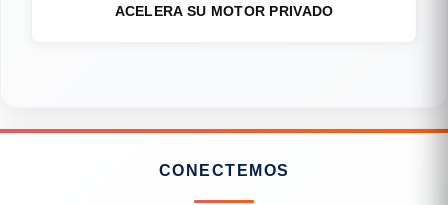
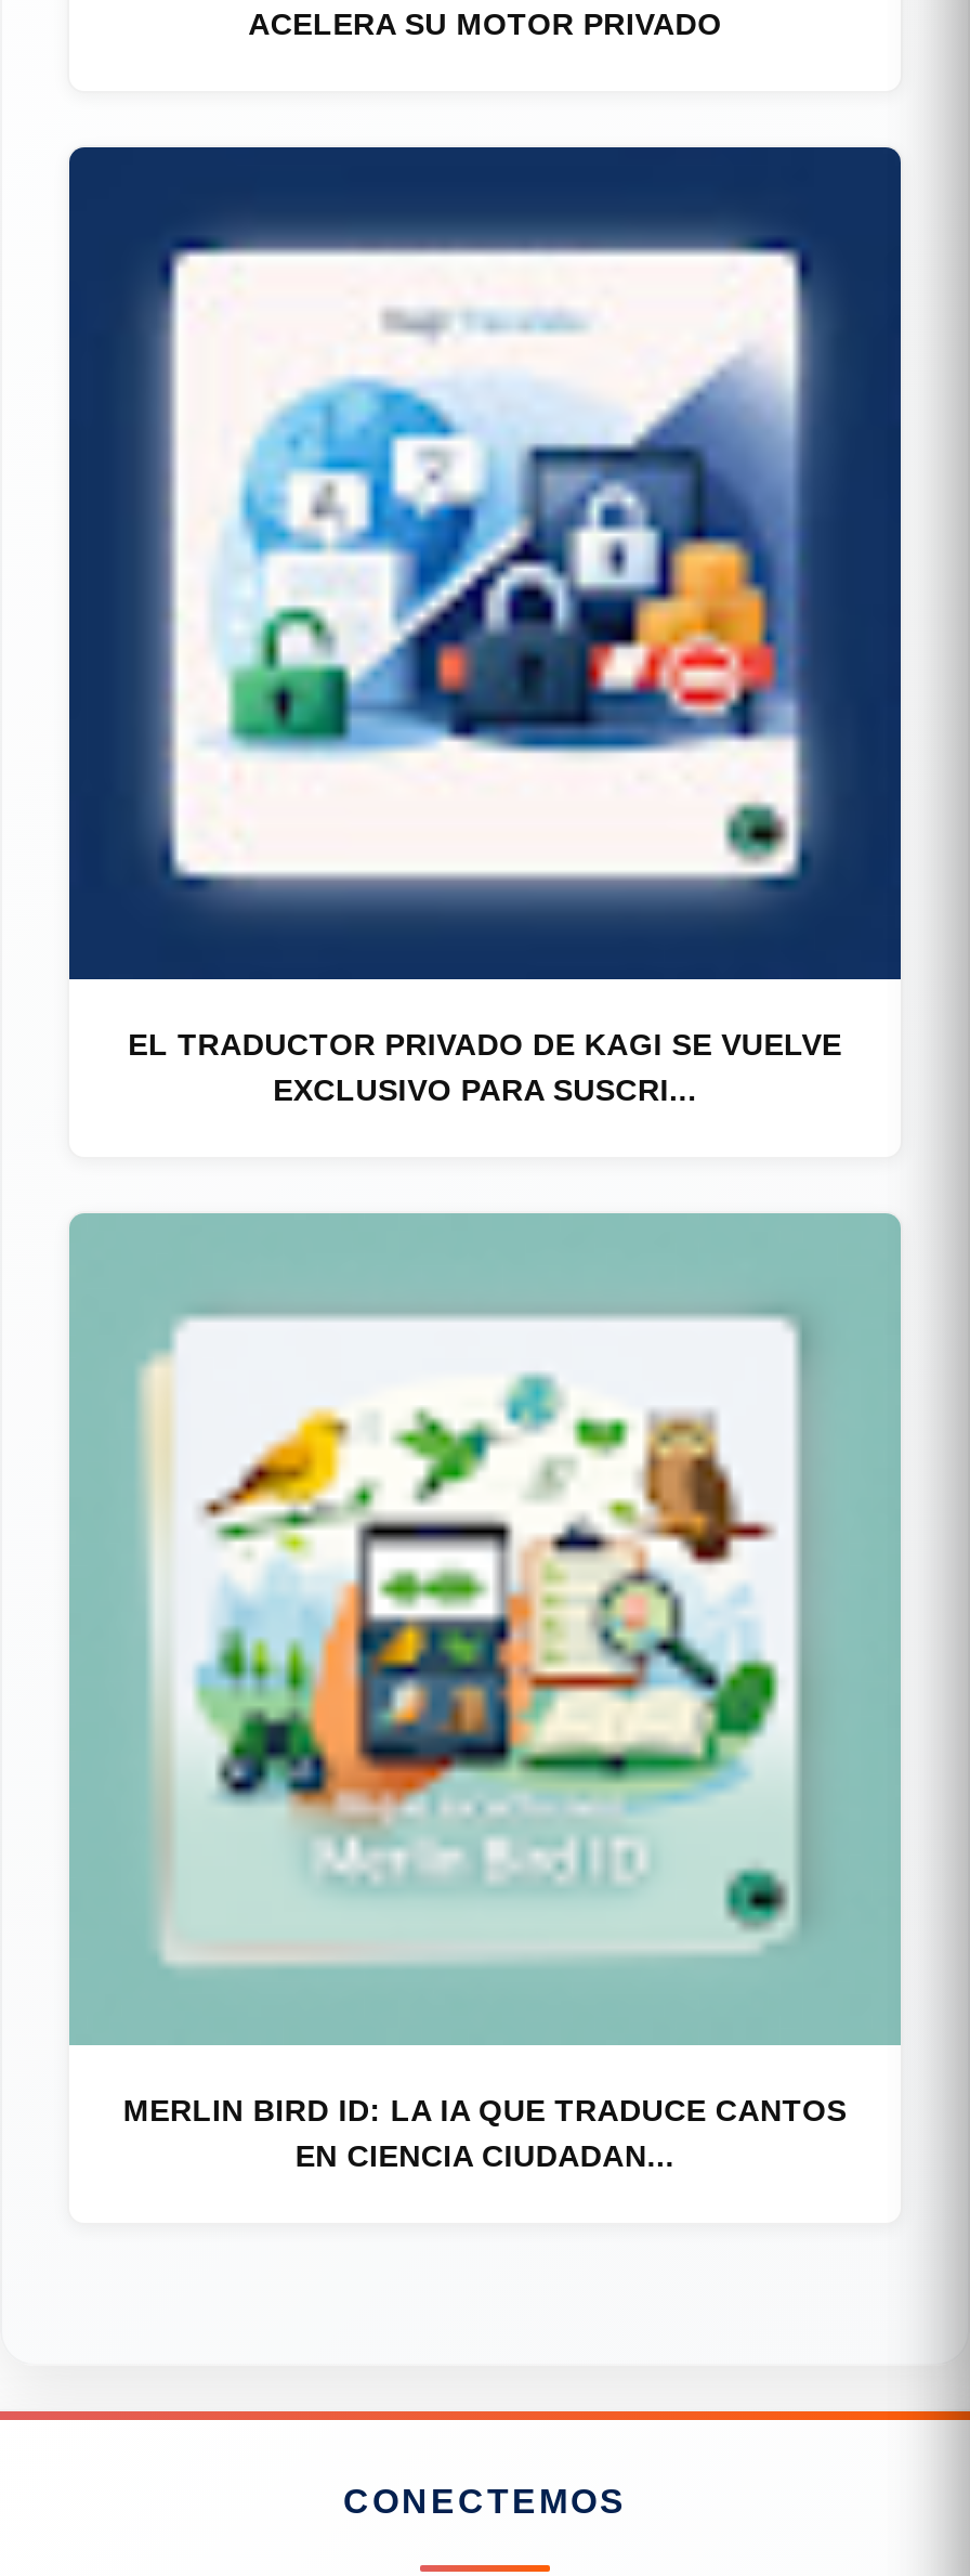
+ [image]
+ EL TRADUCTOR PRIVADO DE KAGI SE VUELVE
+ EXCLUSIVO PARA SUSCRI...

+ [image]
+ MERLIN BIRD ID: LA IA QUE TRADUCE CANTOS
+ EN CIENCIA CIUDADAN...
